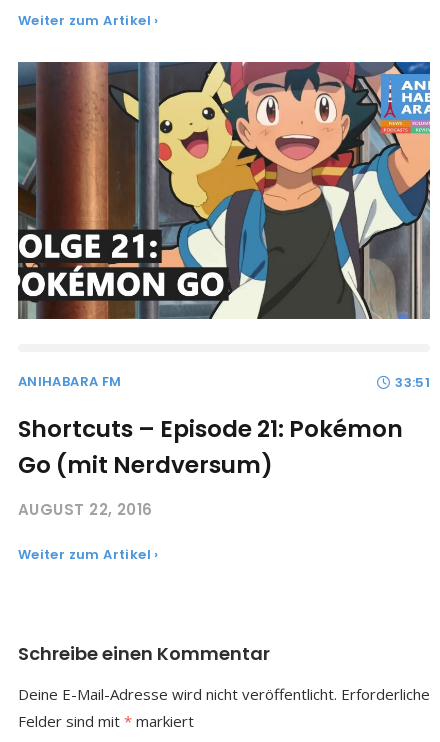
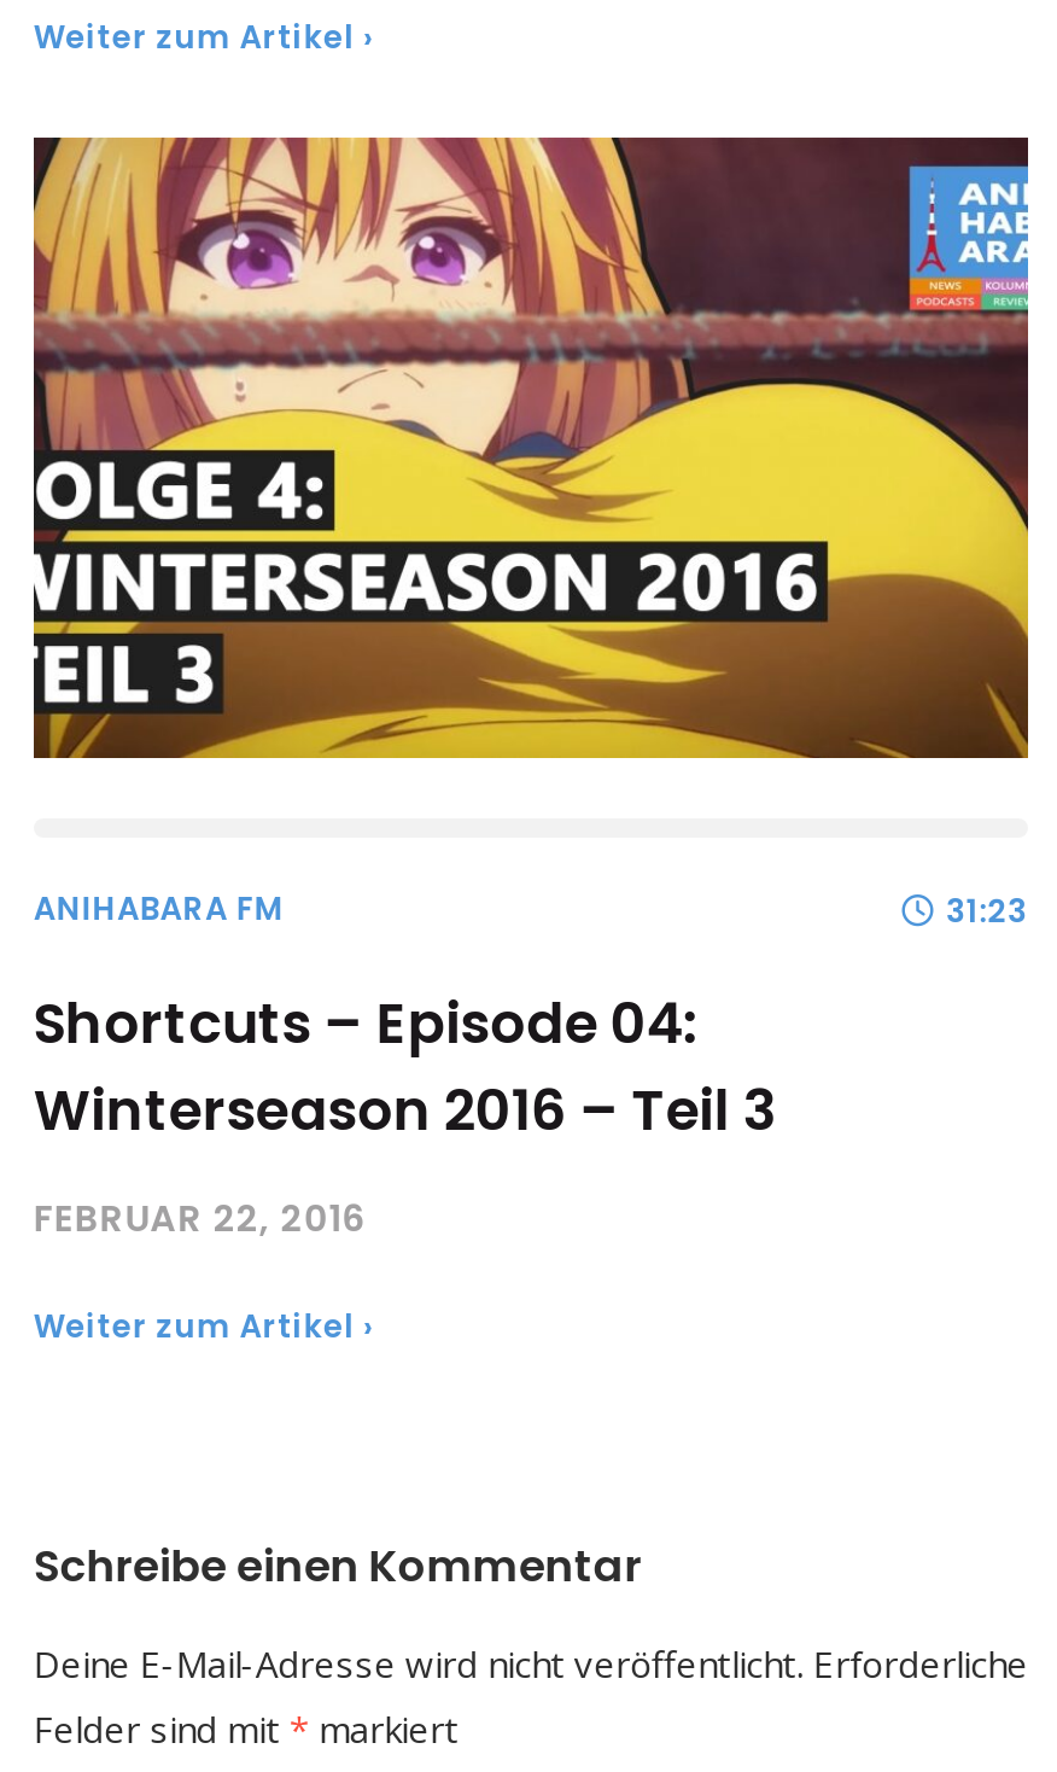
- [image]
+ [image]

- 33:51
+ 31:23

- Shortcuts – Episode 21: Pokémon
- Go (mit Nerdversum)
+ Shortcuts – Episode 04:
+ Winterseason 2016 – Teil 3

- AUGUST 22, 2016
+ FEBRUAR 22, 2016
